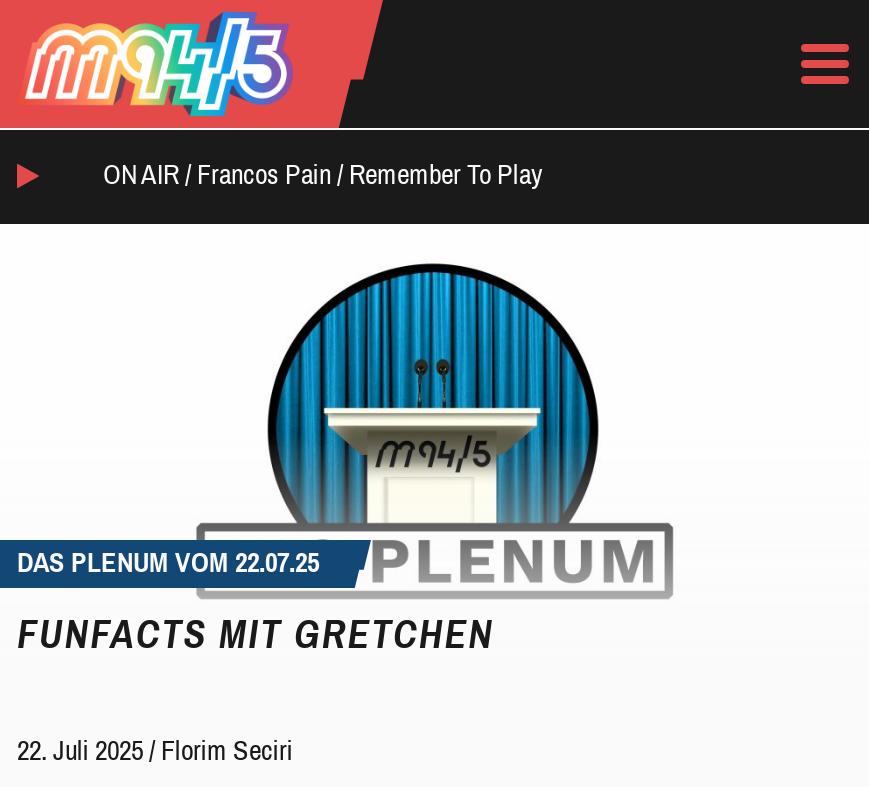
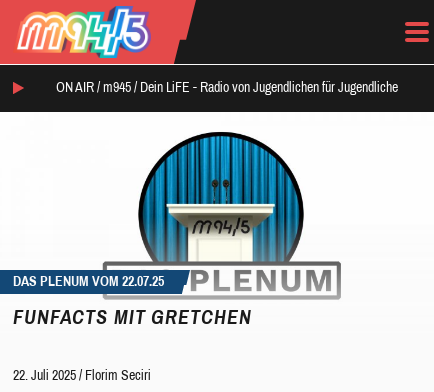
- ON AIR / Francos Pain / Remember To Play
+ ON AIR / m945 / Dein LiFE - Radio von Jugendlichen für Jugendliche
